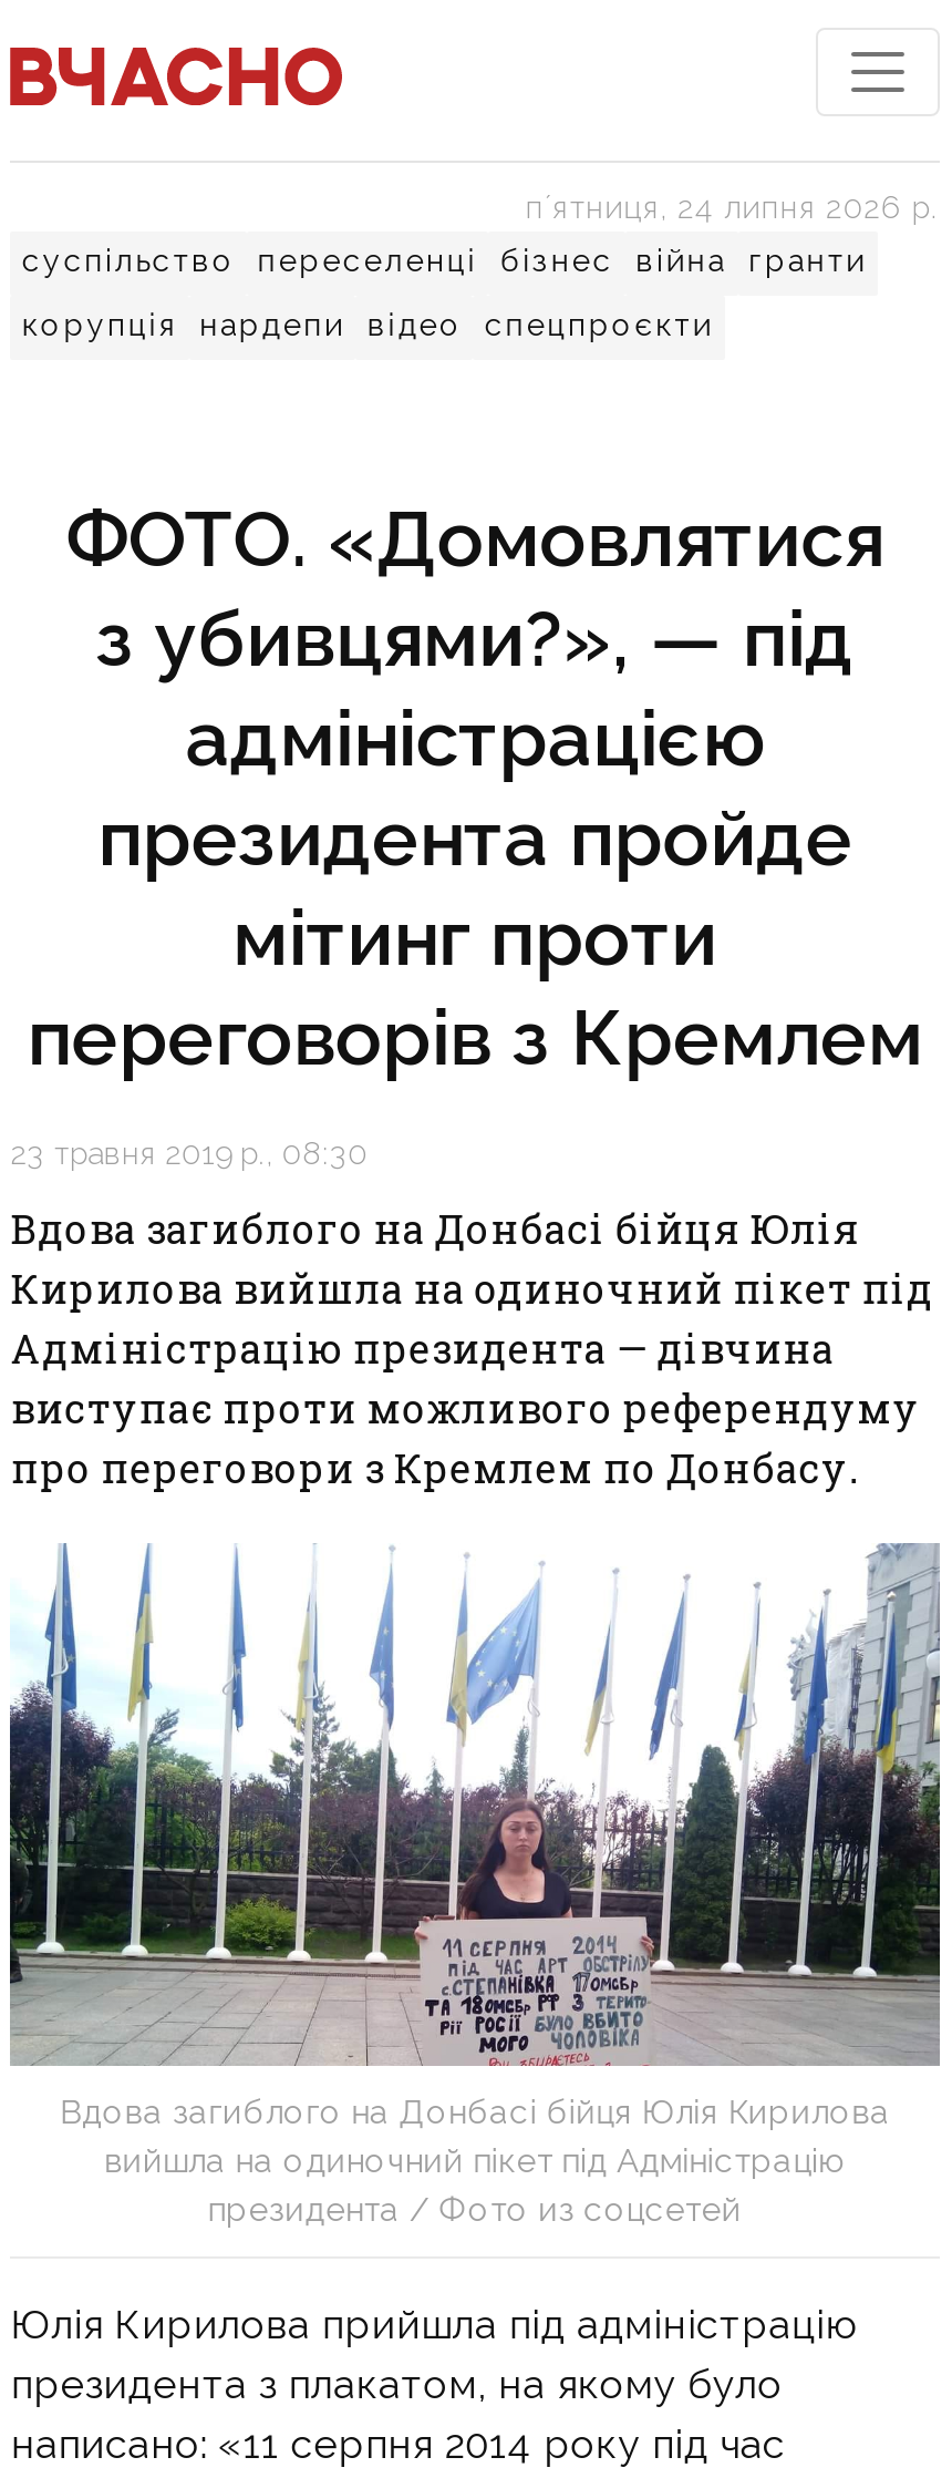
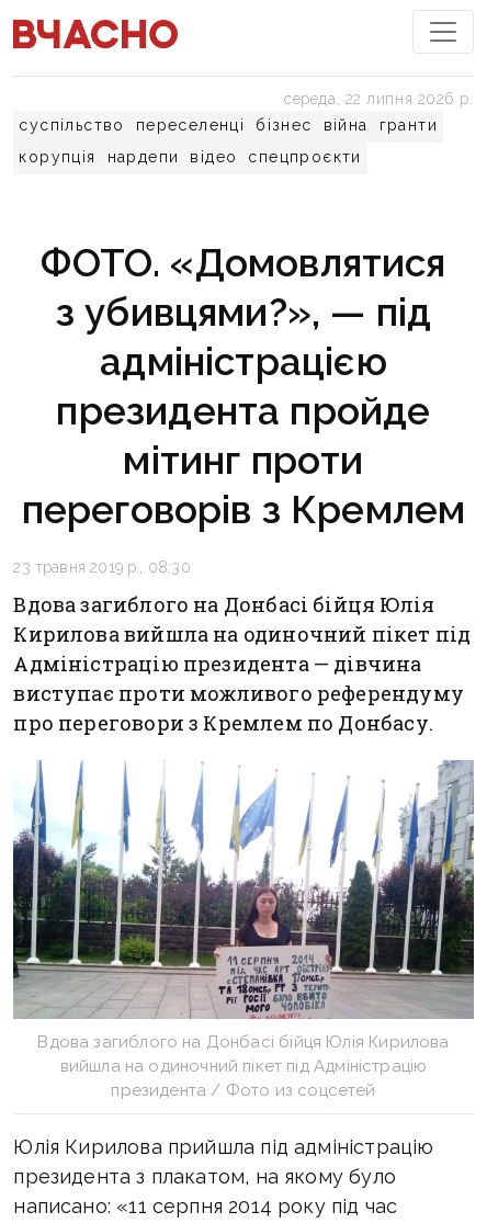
- пʼятниця, 24 липня 2026 р.
+ середа, 22 липня 2026 р.
